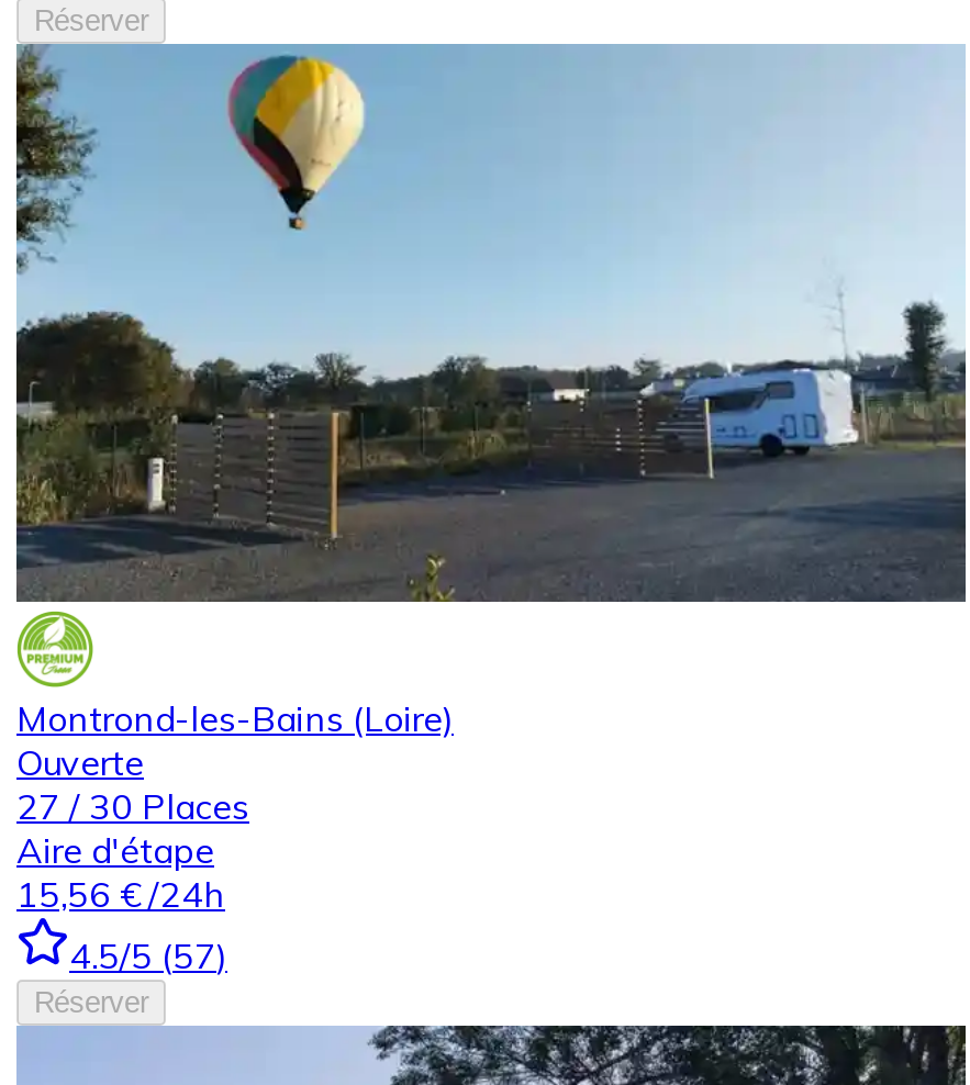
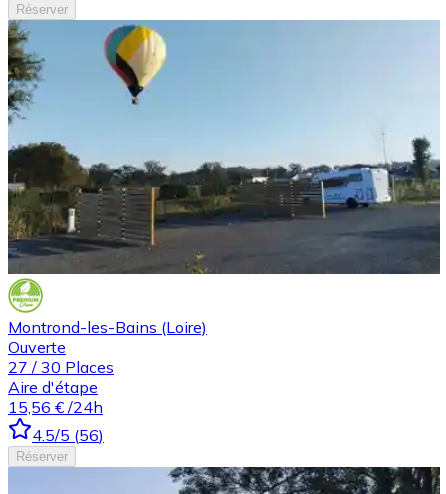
- 4.5/5 (57)
+ 4.5/5 (56)
